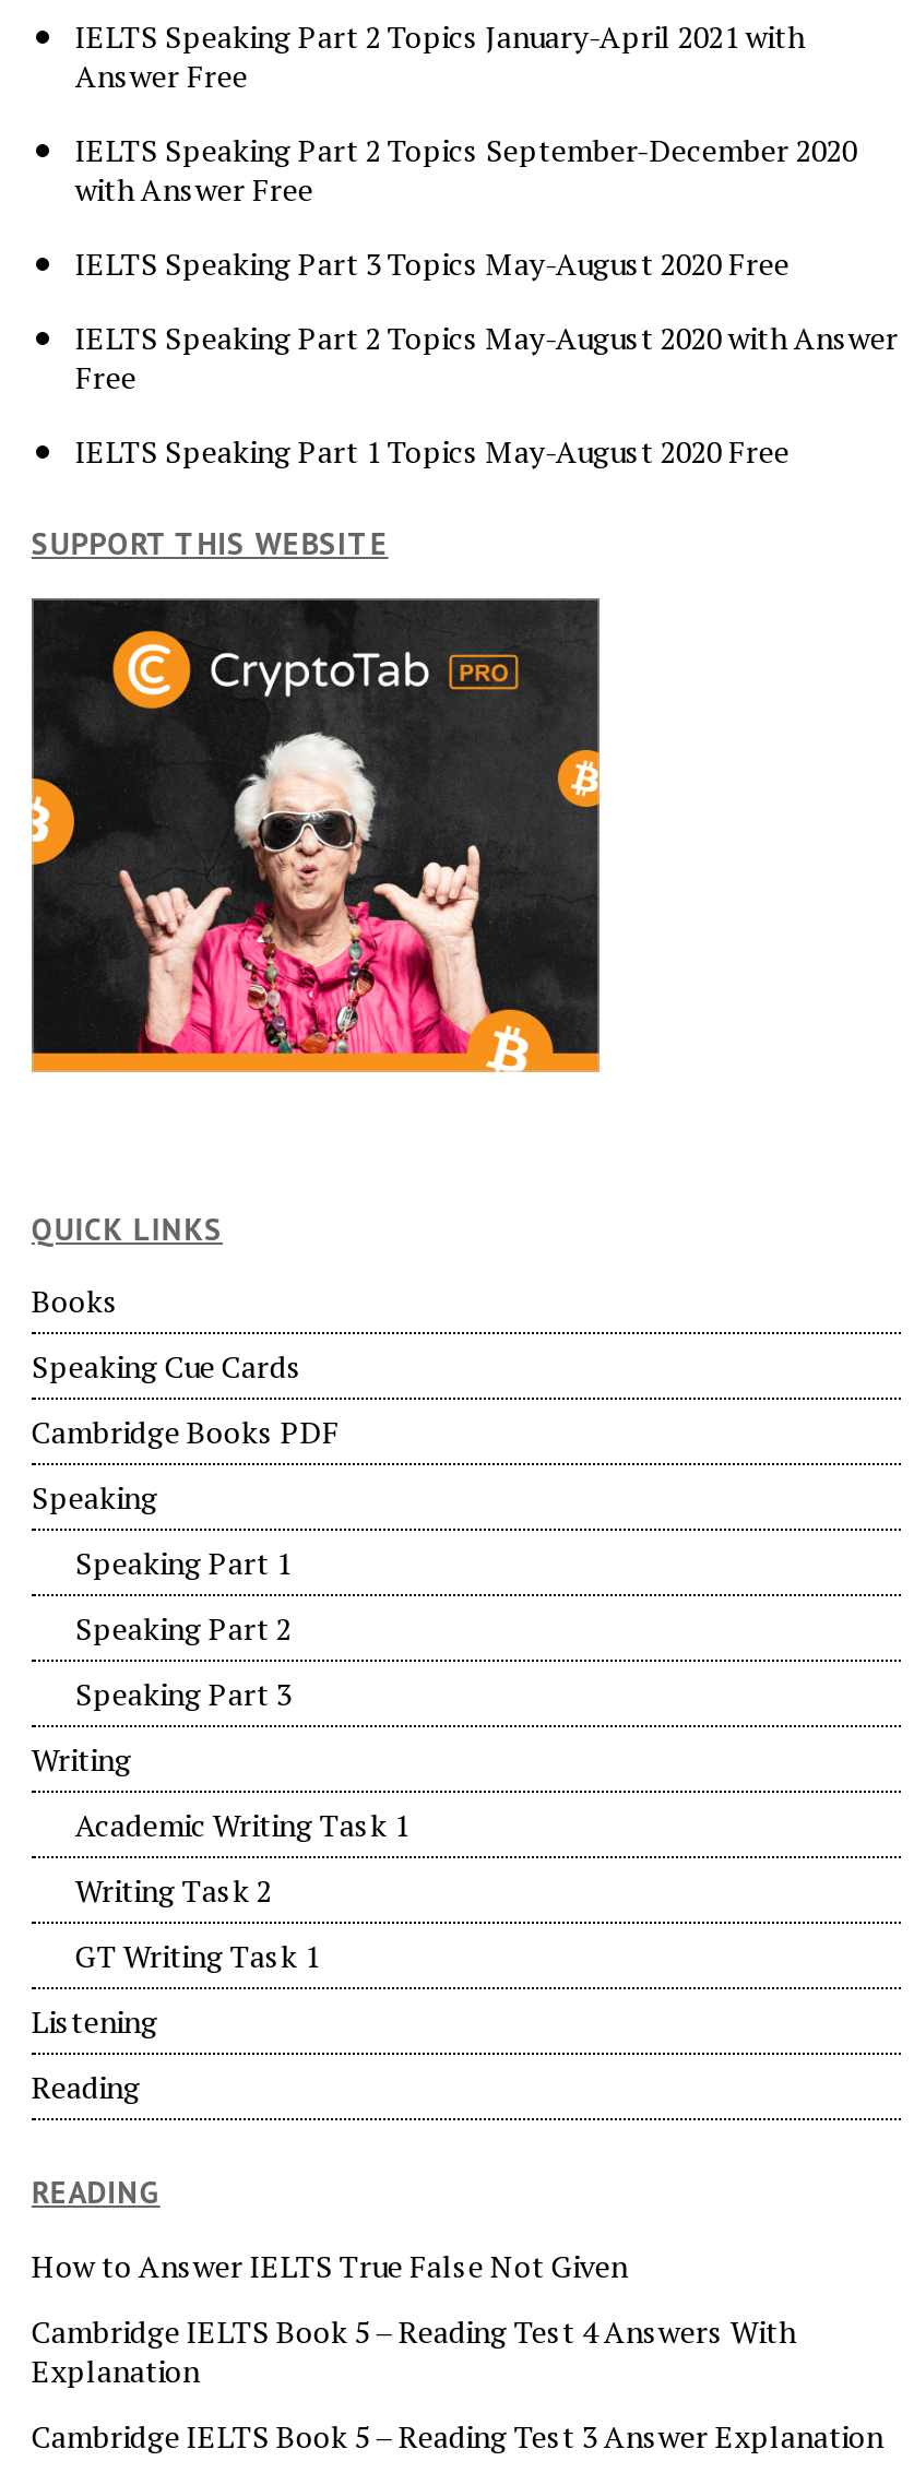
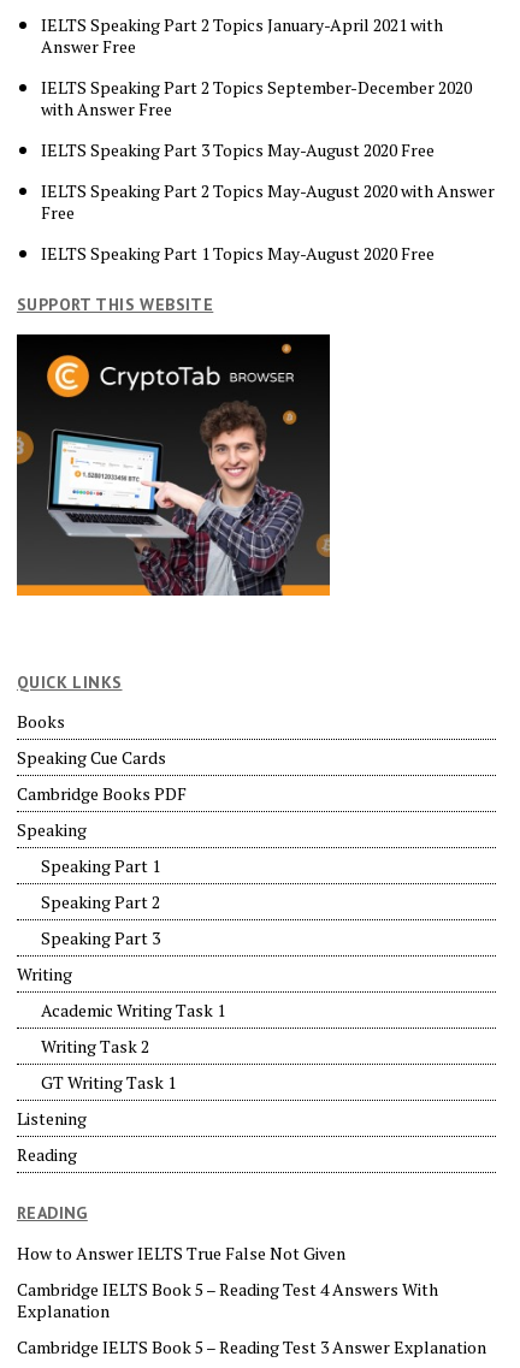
- [image]
+ [image]
